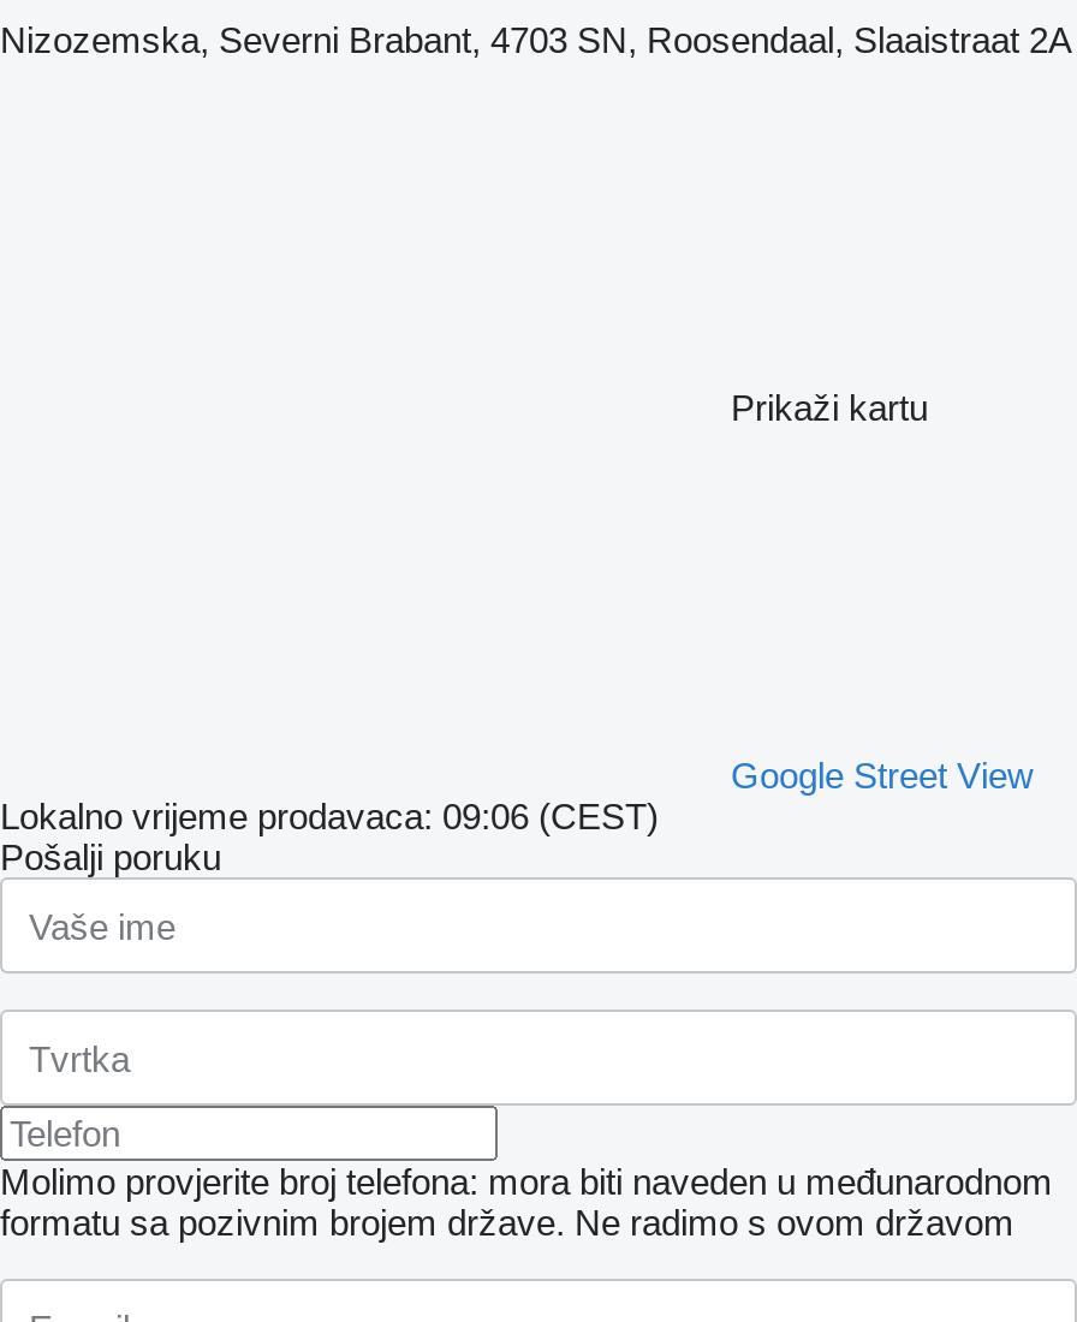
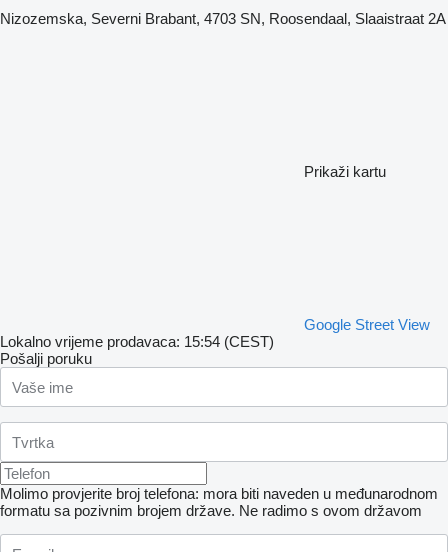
- Lokalno vrijeme prodavaca: 09:06 (CEST)
+ Lokalno vrijeme prodavaca: 15:54 (CEST)
